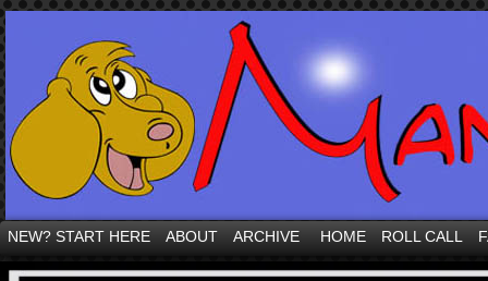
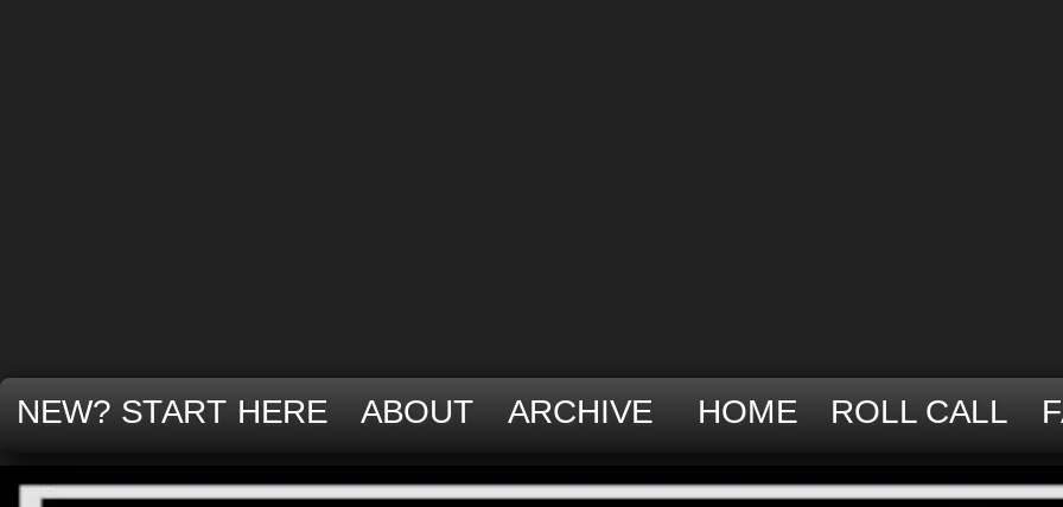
- [image]
